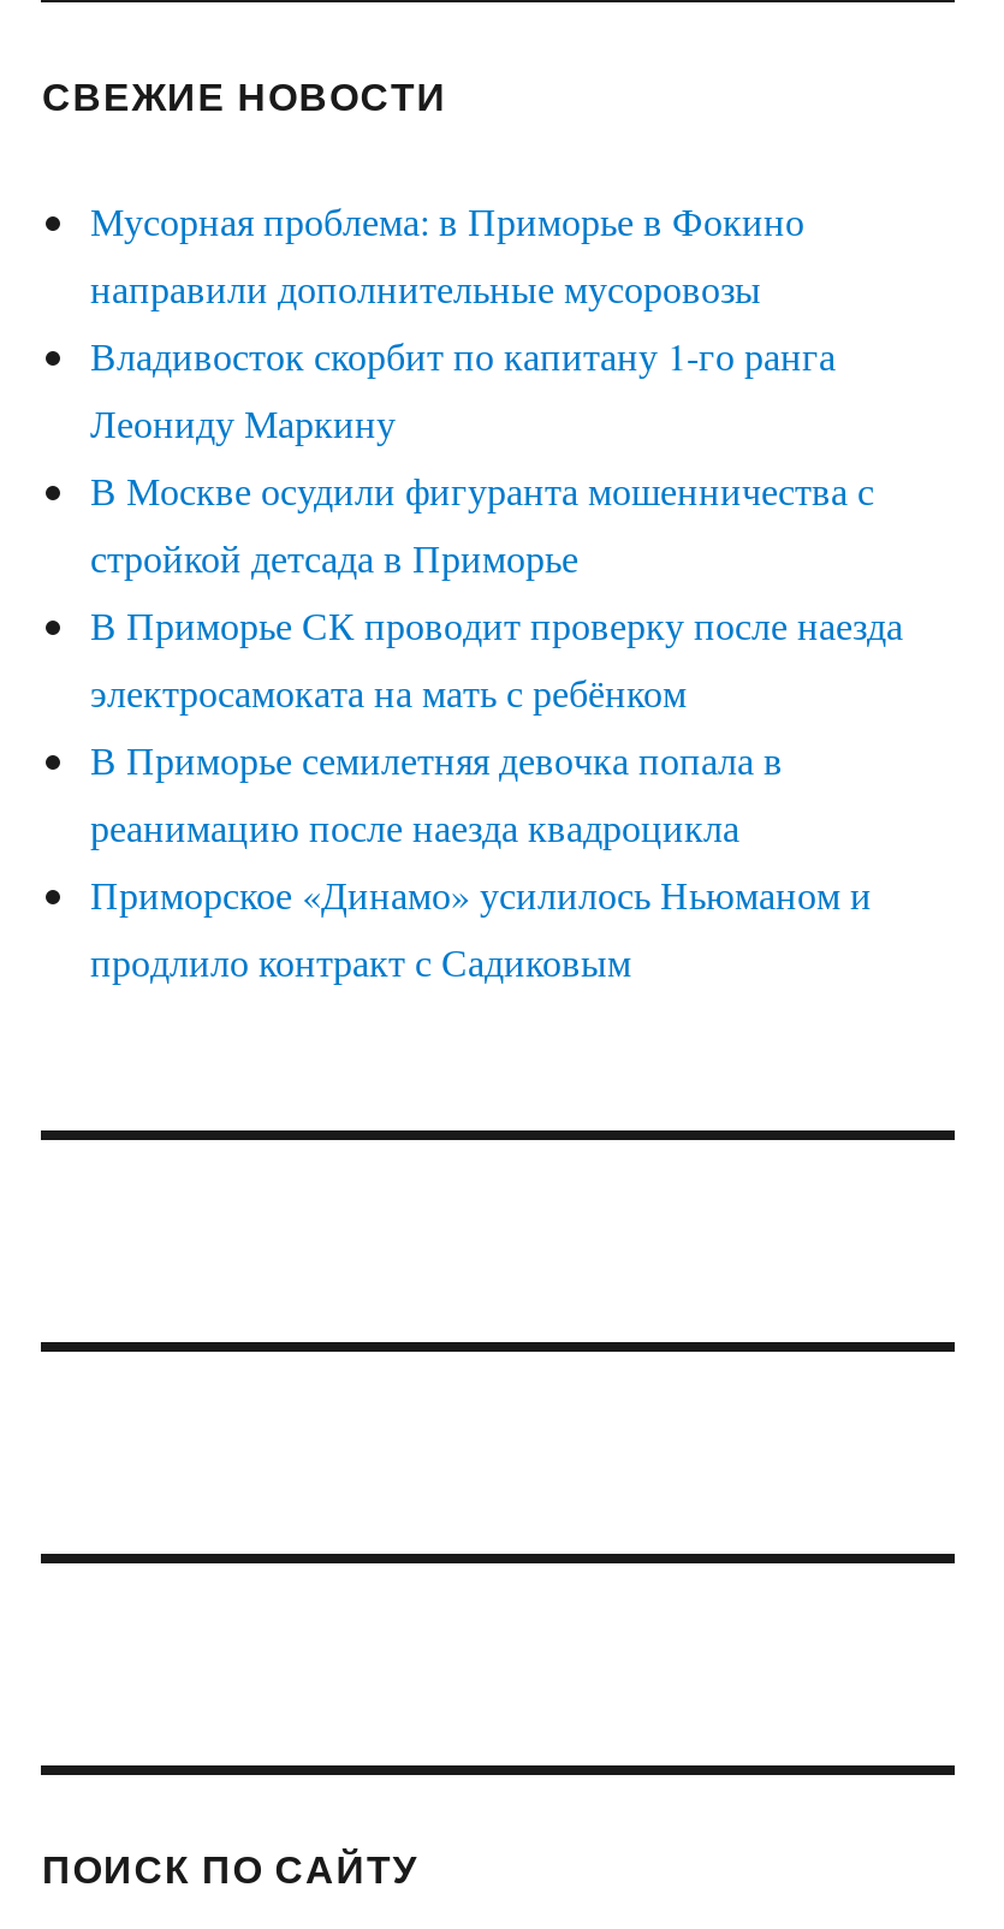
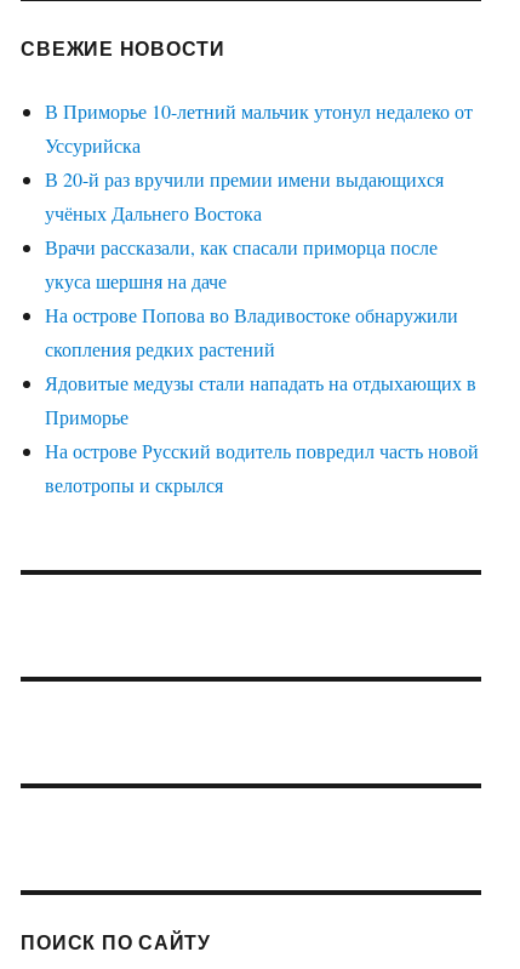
- Мусорная проблема: в Приморье в Фокино
- направили дополнительные мусоровозы
- Владивосток скорбит по капитану 1-го ранга
- Леониду Маркину
- В Москве осудили фигуранта мошенничества с
- стройкой детсада в Приморье
- В Приморье СК проводит проверку после наезда
- электросамоката на мать с ребёнком
- В Приморье семилетняя девочка попала в
- реанимацию после наезда квадроцикла
- Приморское «Динамо» усилилось Ньюманом и
- продлило контракт с Садиковым
+ В Приморье 10-летний мальчик утонул недалеко от
+ Уссурийска
+ В 20-й раз вручили премии имени выдающихся
+ учёных Дальнего Востока
+ Врачи рассказали, как спасали приморца после
+ укуса шершня на даче
+ На острове Попова во Владивостоке обнаружили
+ скопления редких растений
+ Ядовитые медузы стали нападать на отдыхающих в
+ Приморье
+ На острове Русский водитель повредил часть новой
+ велотропы и скрылся
